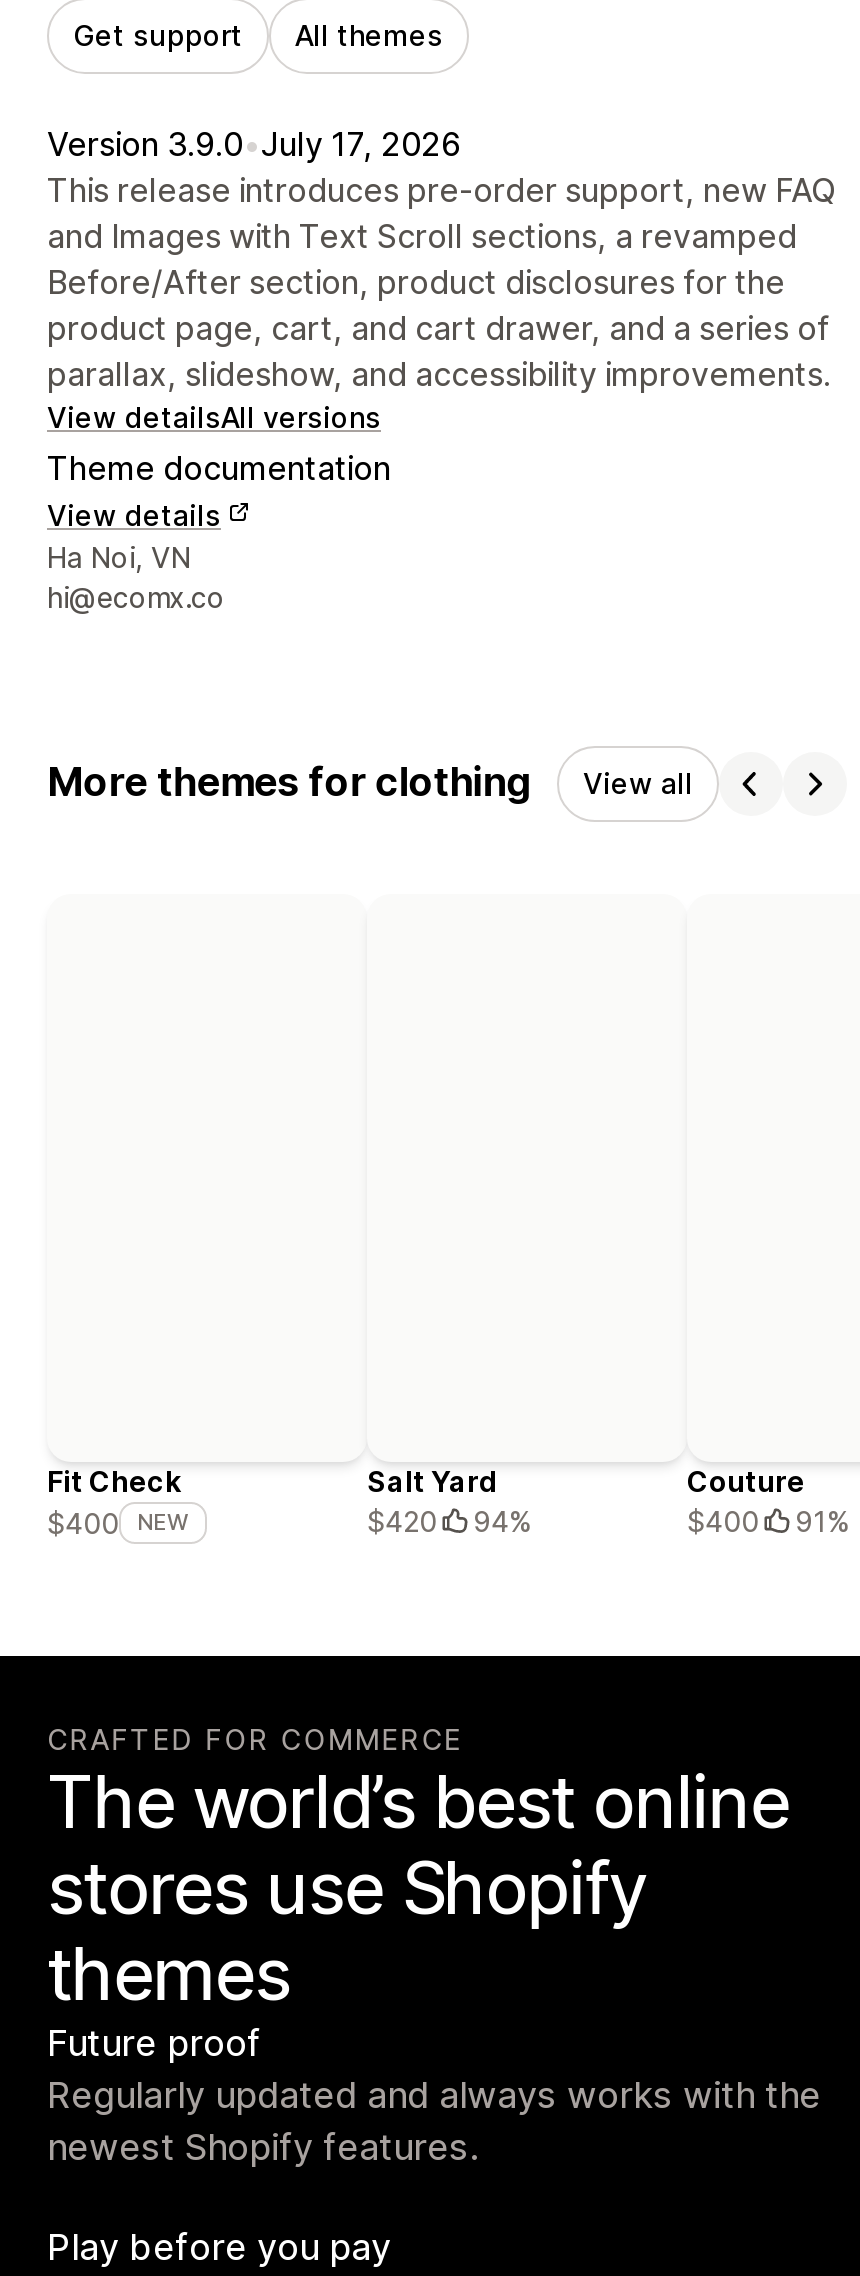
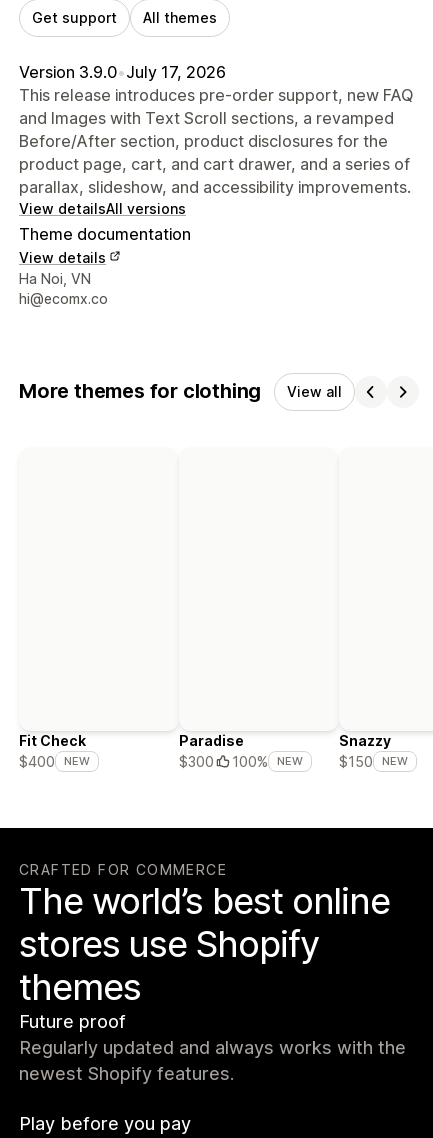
- Salt Yard
- $420
- 94%
+ Paradise
+ $300
+ 100%
+ NEW

- Couture
- $400
- 91%
+ Snazzy
+ $150
+ NEW
